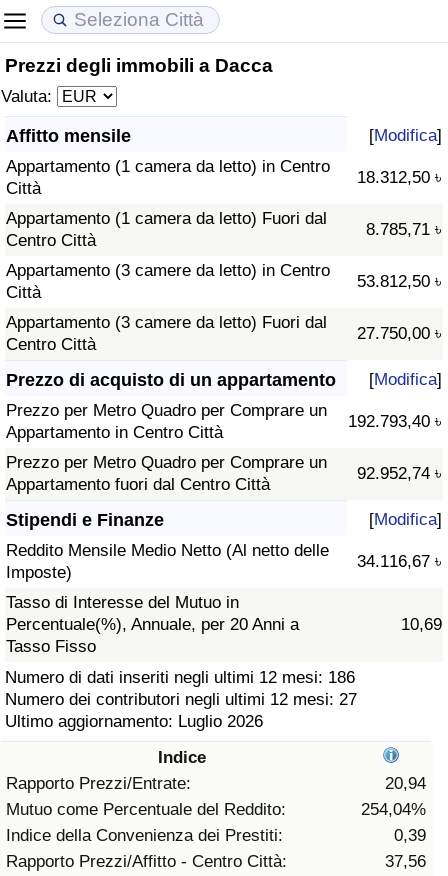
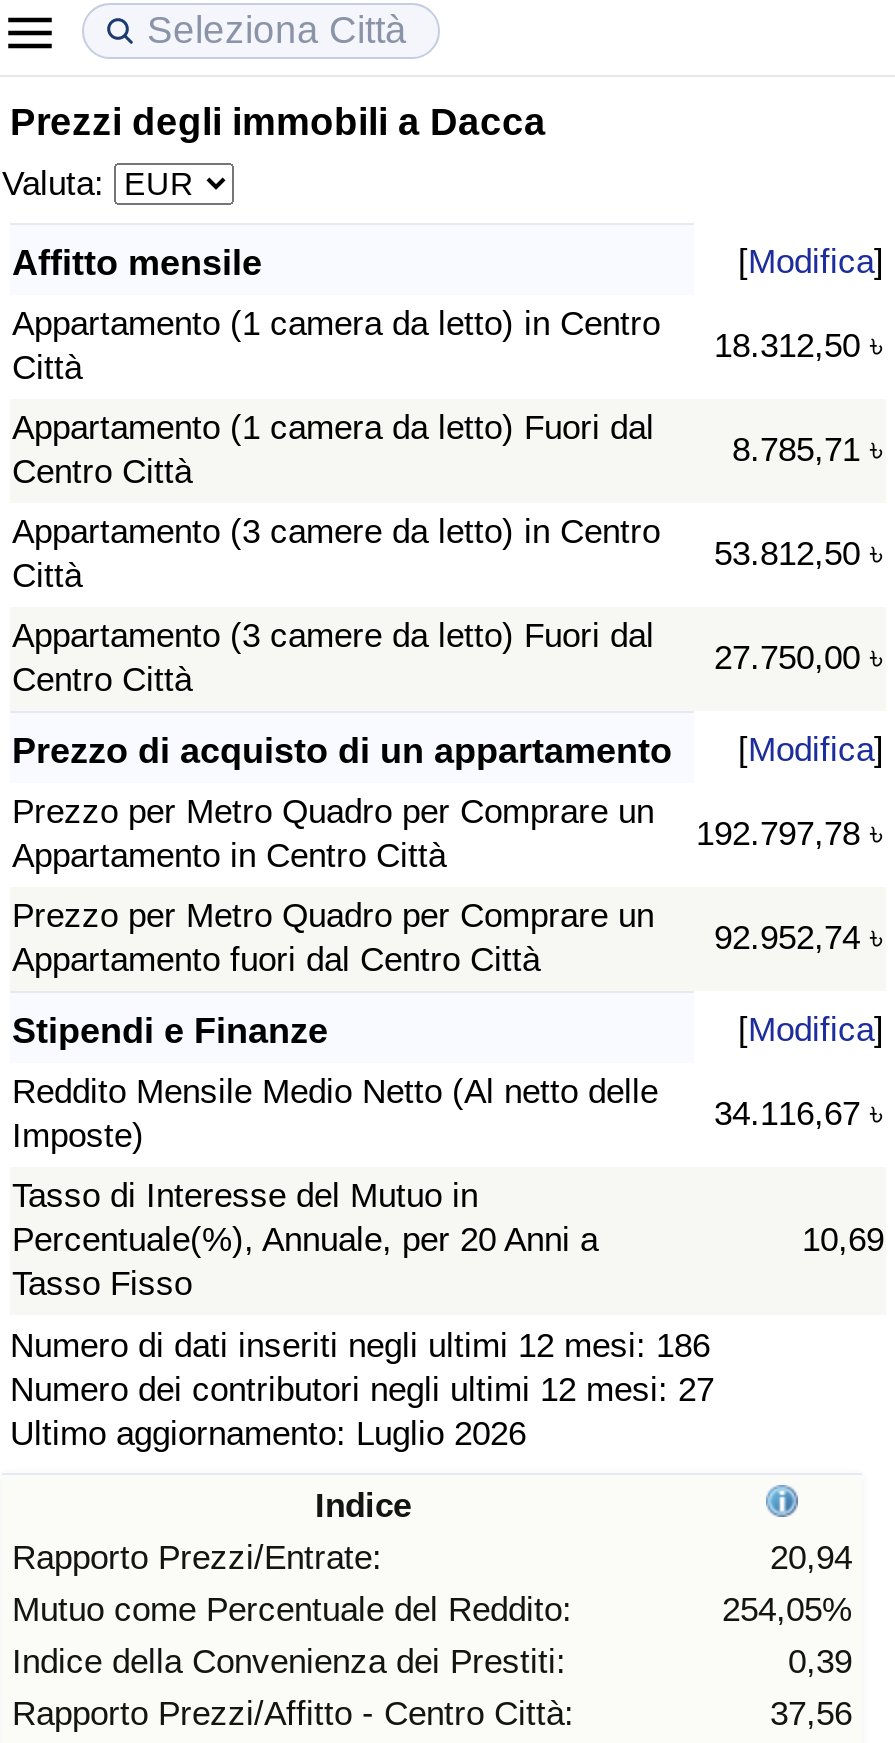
- 192.793,40 ৳
+ 192.797,78 ৳

- 254,04%
+ 254,05%
